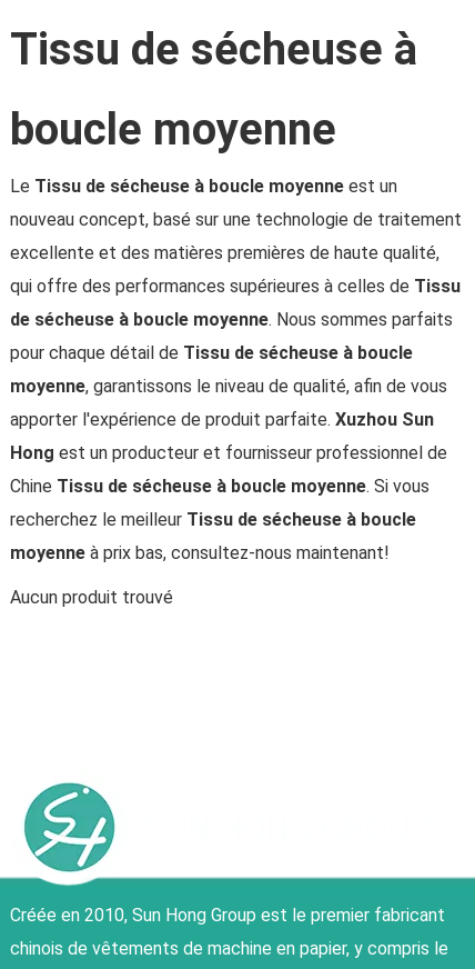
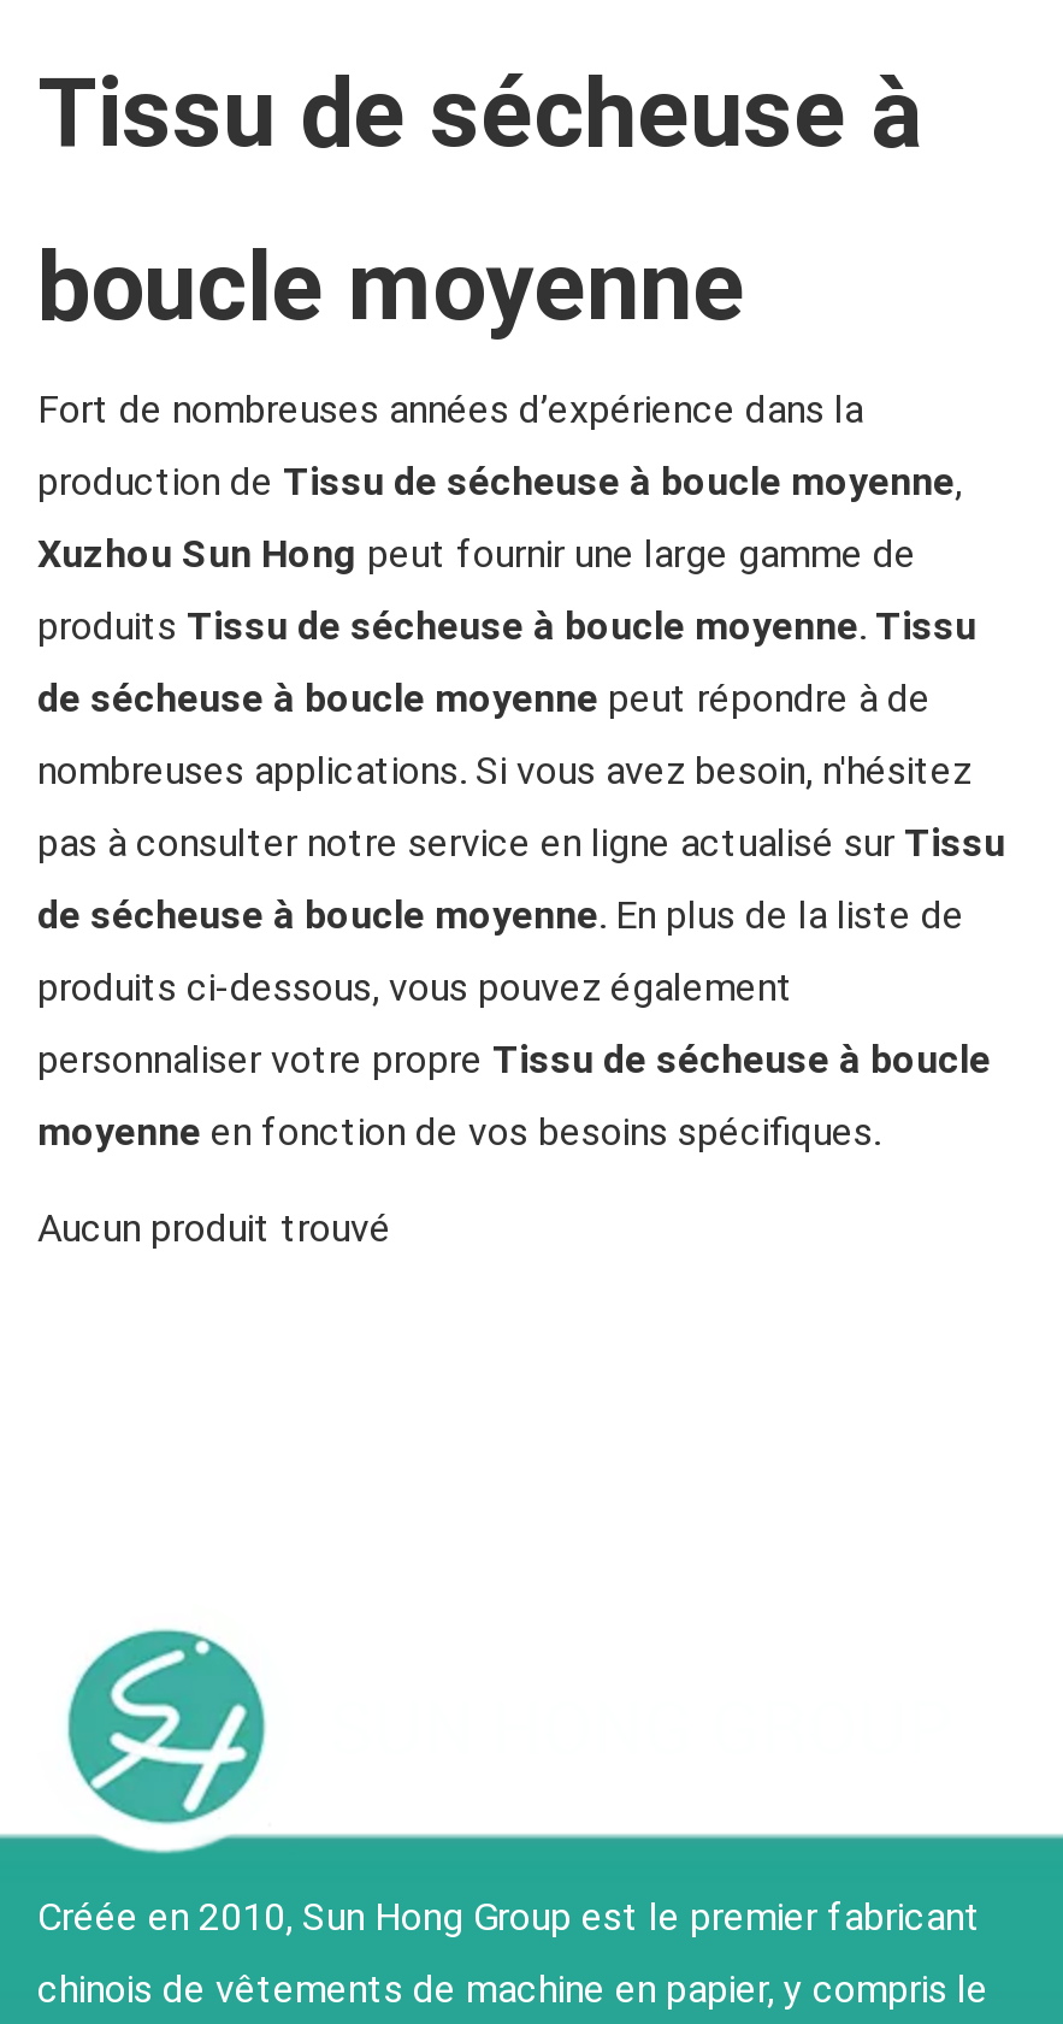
- Le Tissu de sécheuse à boucle moyenne est un
- nouveau concept, basé sur une technologie de traitement
- excellente et des matières premières de haute qualité,
- qui offre des performances supérieures à celles de Tissu
- de sécheuse à boucle moyenne. Nous sommes parfaits
- pour chaque détail de Tissu de sécheuse à boucle
- moyenne, garantissons le niveau de qualité, afin de vous
- apporter l'expérience de produit parfaite. Xuzhou Sun
- Hong est un producteur et fournisseur professionnel de
- Chine Tissu de sécheuse à boucle moyenne. Si vous
- recherchez le meilleur Tissu de sécheuse à boucle
- moyenne à prix bas, consultez-nous maintenant!
+ Fort de nombreuses années d’expérience dans la
+ production de Tissu de sécheuse à boucle moyenne,
+ Xuzhou Sun Hong peut fournir une large gamme de
+ produits Tissu de sécheuse à boucle moyenne. Tissu
+ de sécheuse à boucle moyenne peut répondre à de
+ nombreuses applications. Si vous avez besoin, n'hésitez
+ pas à consulter notre service en ligne actualisé sur Tissu
+ de sécheuse à boucle moyenne. En plus de la liste de
+ produits ci-dessous, vous pouvez également
+ personnaliser votre propre Tissu de sécheuse à boucle
+ moyenne en fonction de vos besoins spécifiques.
